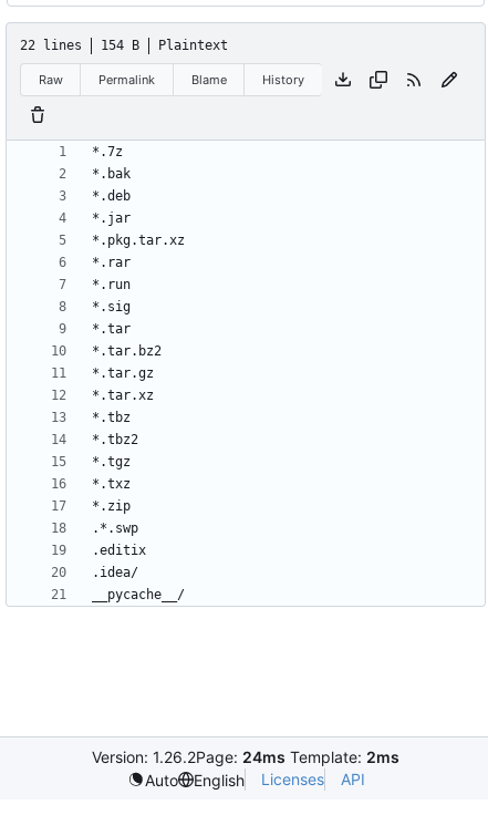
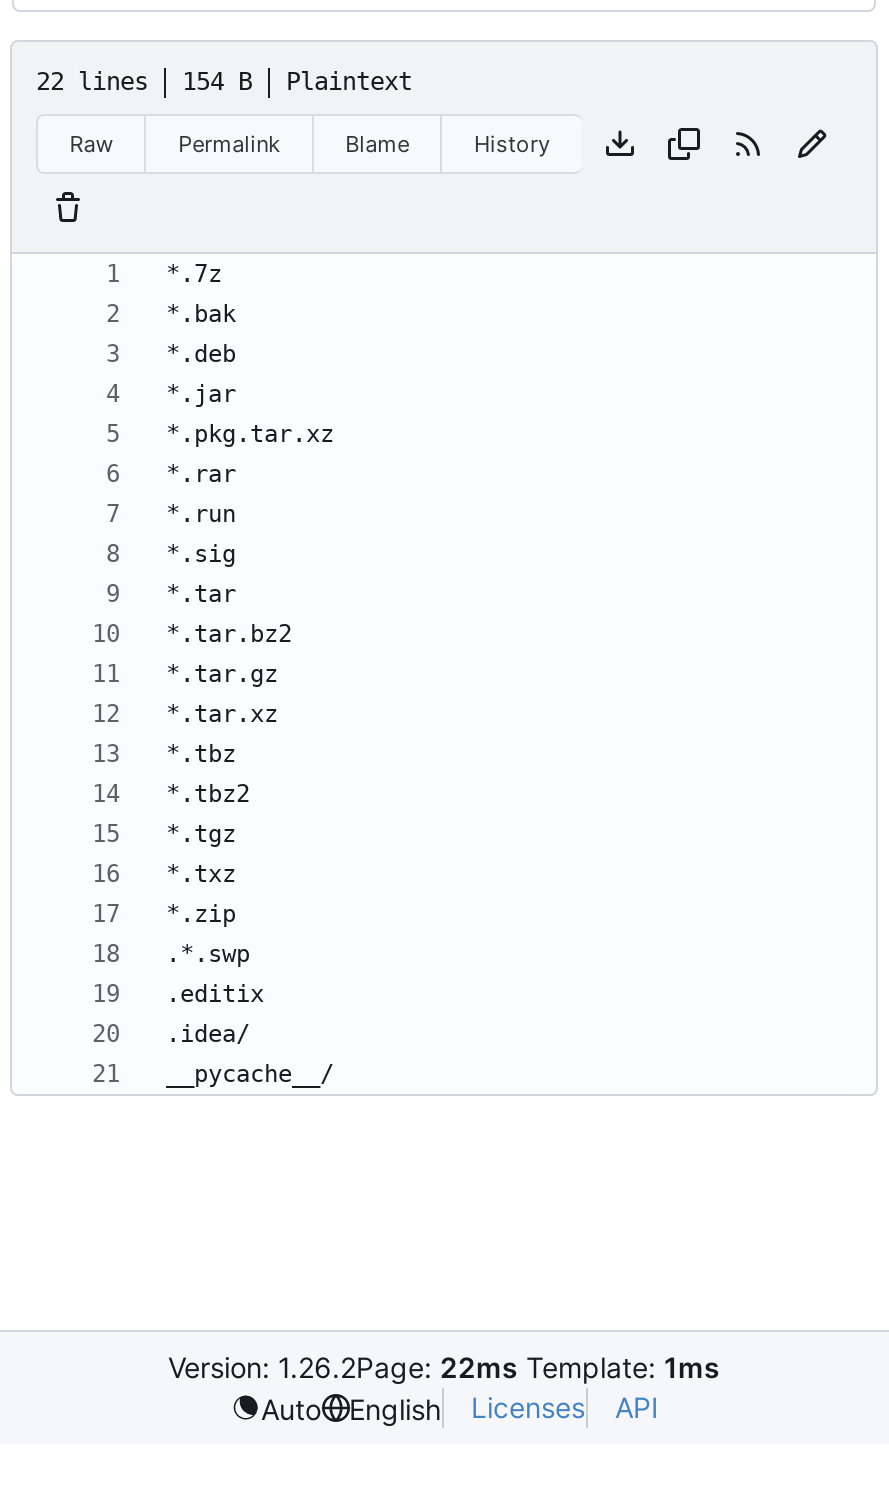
- Version: 1.26.2Page: 24ms Template: 2ms
+ Version: 1.26.2Page: 22ms Template: 1ms
